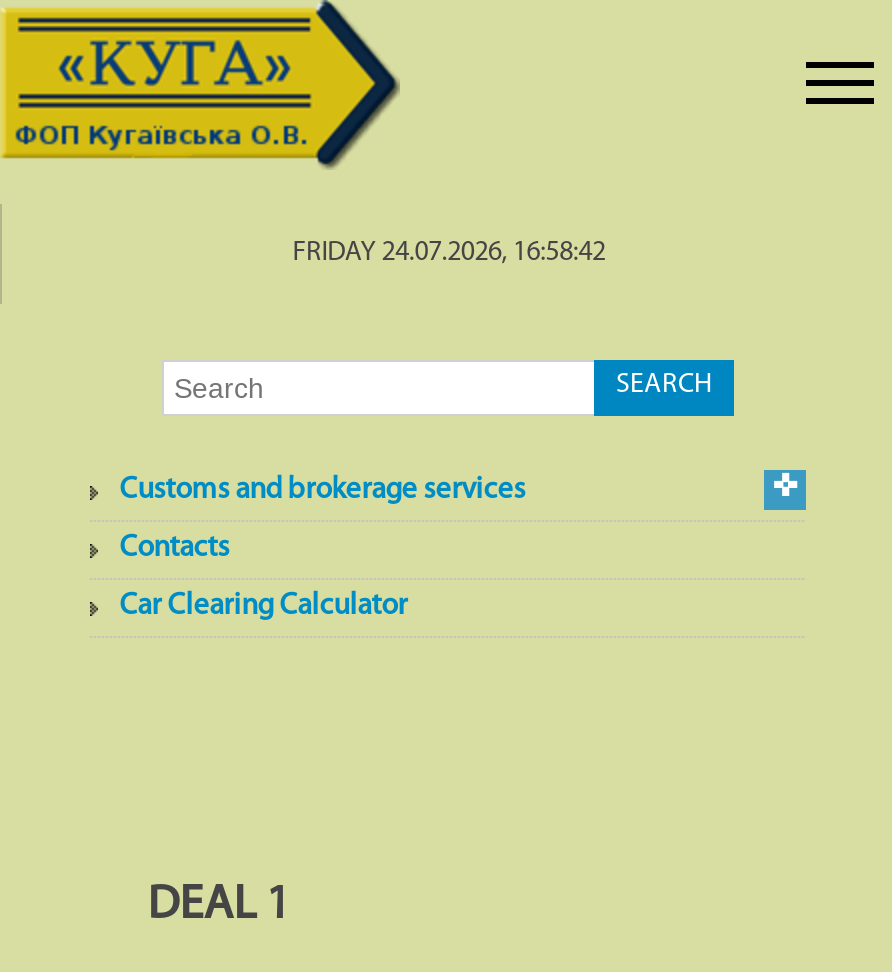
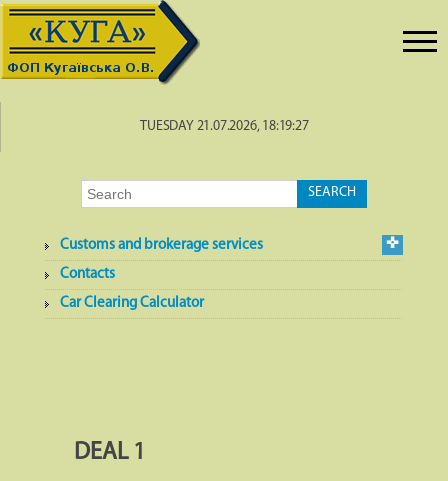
- FRIDAY 24.07.2026, 16:58:42
+ TUESDAY 21.07.2026, 18:19:27
